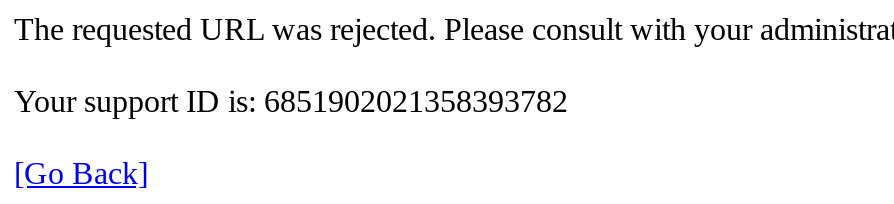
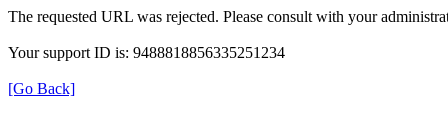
- Your support ID is: 6851902021358393782
+ Your support ID is: 9488818856335251234
